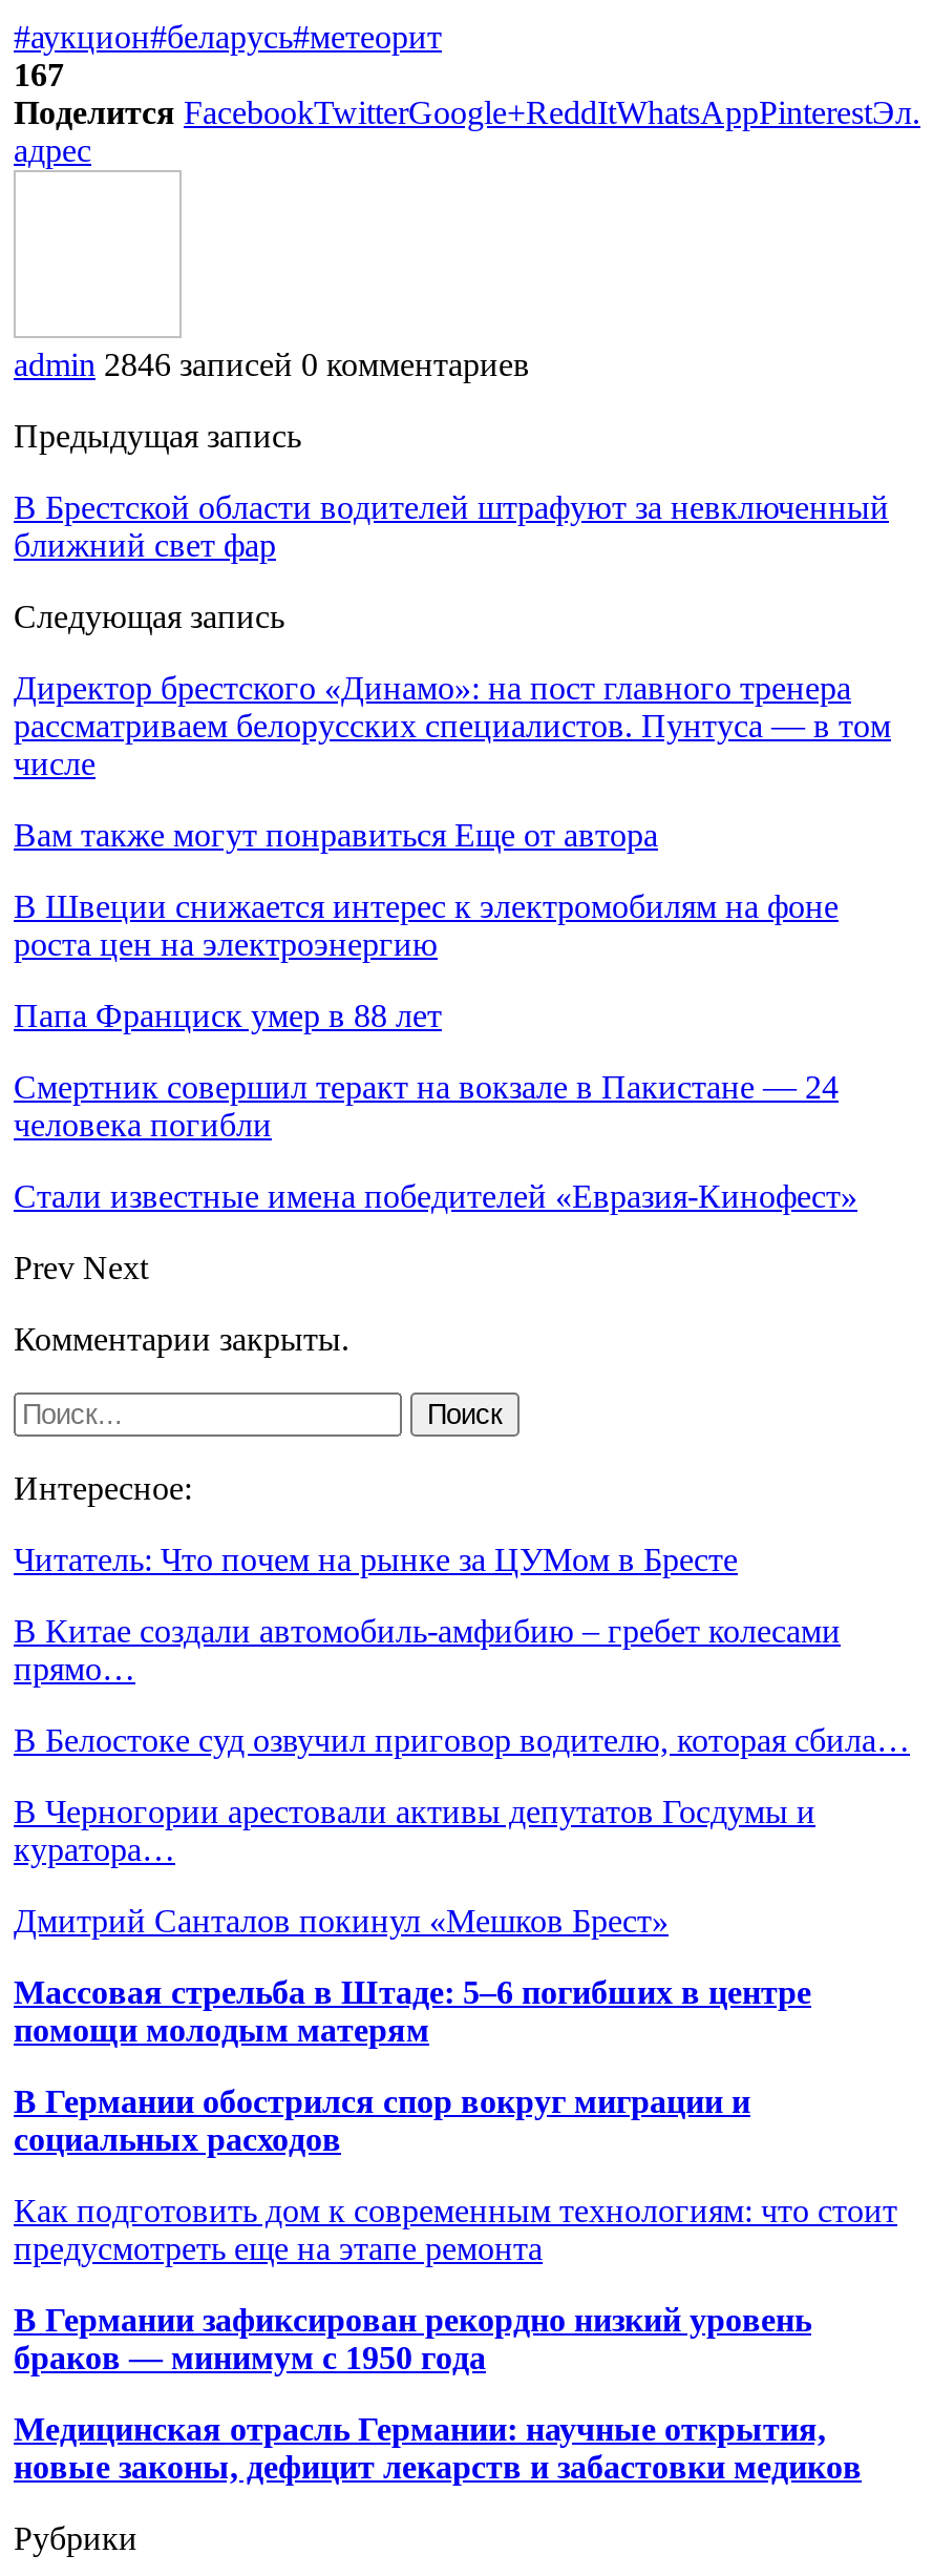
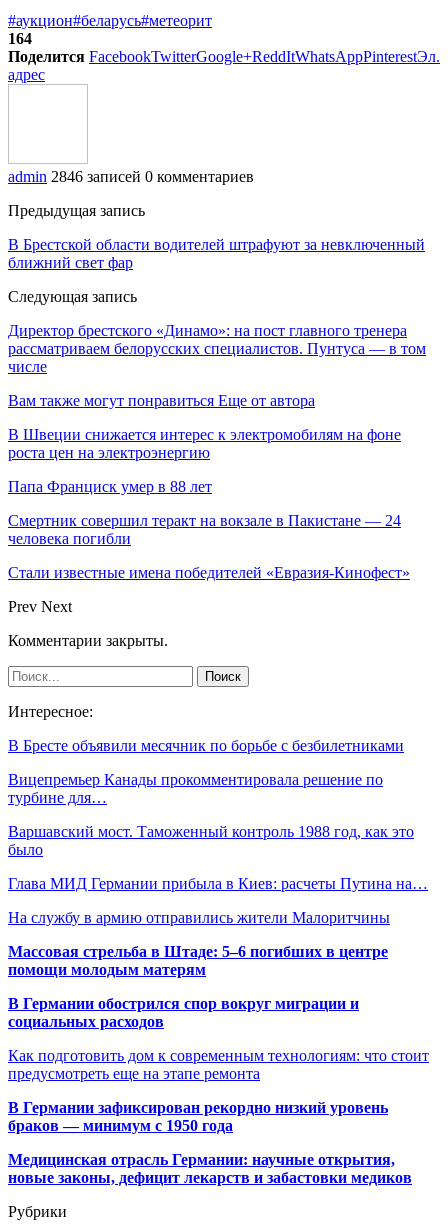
- 167
+ 164

- Читатель: Что почем на рынке за ЦУМом в Бресте
+ В Бресте объявили месячник по борьбе с безбилетниками

- В Китае создали автомобиль-амфибию – гребет колесами
- прямо…
+ Вицепремьер Канады прокомментировала решение по
+ турбине для…

- В Белостоке суд озвучил приговор водителю, которая сбила…
+ Варшавский мост. Таможенный контроль 1988 год, как это
+ было

- В Черногории арестовали активы депутатов Госдумы и
- куратора…
+ Глава МИД Германии прибыла в Киев: расчеты Путина на…

- Дмитрий Санталов покинул «Мешков Брест»
+ На службу в армию отправились жители Малоритчины
